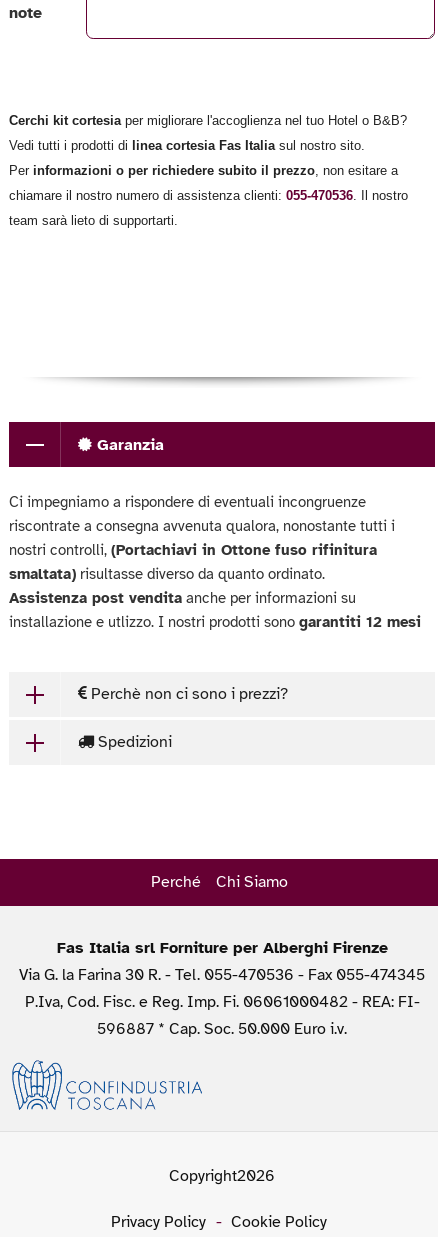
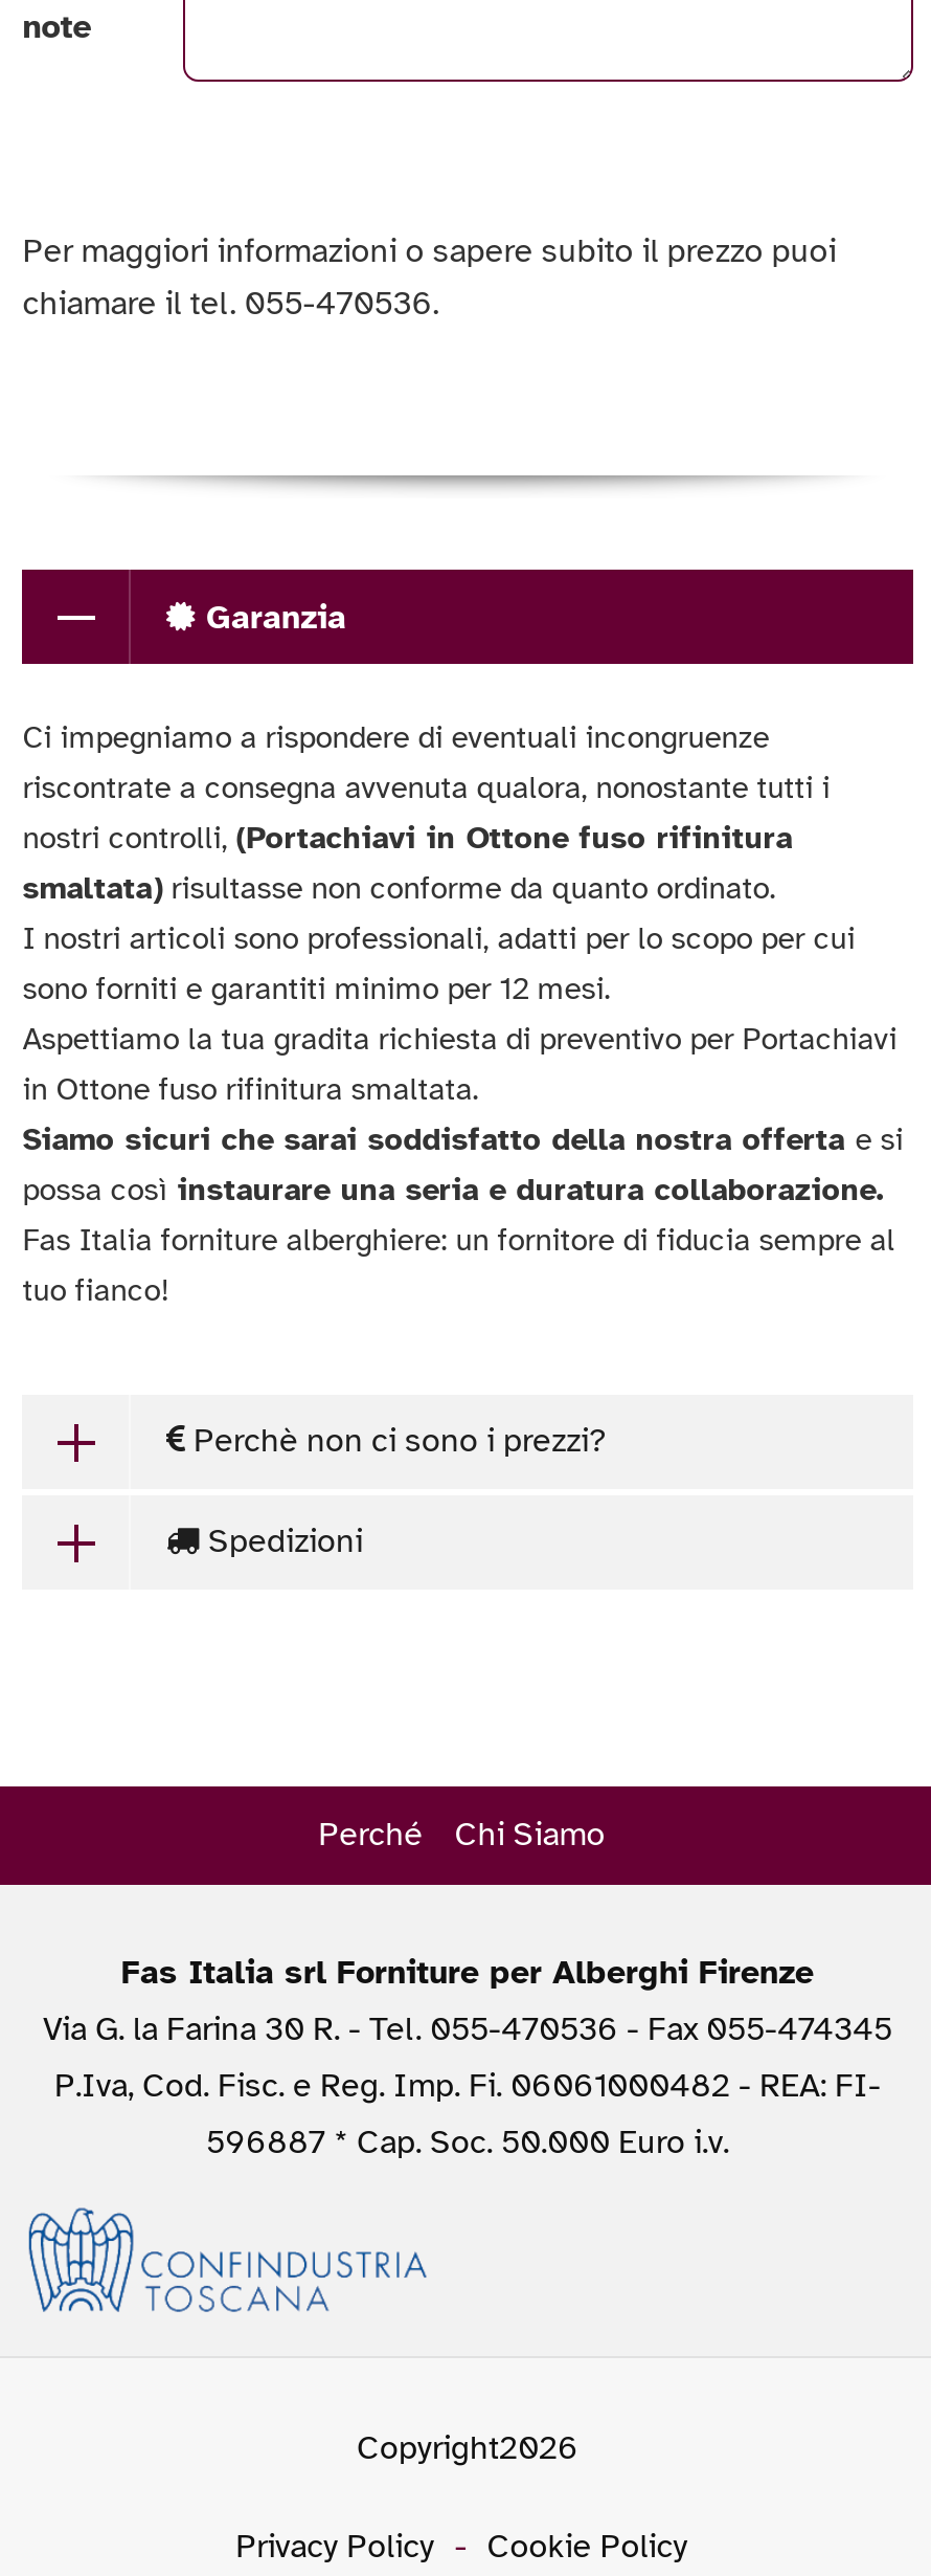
- Cerchi kit cortesia per migliorare l'accoglienza nel tuo Hotel o B&B?
- Vedi tutti i prodotti di linea cortesia Fas Italia sul nostro sito.
- Per informazioni o per richiedere subito il prezzo, non esitare a
- chiamare il nostro numero di assistenza clienti: 055-470536. Il nostro
- team sarà lieto di supportarti.
+ Per maggiori informazioni o sapere subito il prezzo puoi
+ chiamare il tel. 055-470536.

moved up: Garanzia | Ci impegniamo a rispondere di eventuali incongruenze | riscontrate a consegna avvenuta qualora, nonostante tutti i | nostri controlli, (Portachiavi in Ottone fuso rifinitura

- smaltata) risultasse diverso da quanto ordinato.
- Assistenza post vendita anche per informazioni su
- installazione e utlizzo. I nostri prodotti sono garantiti 12 mesi
+ smaltata) risultasse non conforme da quanto ordinato.
+ I nostri articoli sono professionali, adatti per lo scopo per cui
+ sono forniti e garantiti minimo per 12 mesi.
+ Aspettiamo la tua gradita richiesta di preventivo per Portachiavi
+ in Ottone fuso rifinitura smaltata.
+ Siamo sicuri che sarai soddisfatto della nostra offerta e si
+ possa così instaurare una seria e duratura collaborazione.
+ Fas Italia forniture alberghiere: un fornitore di fiducia sempre al
+ tuo fianco!
